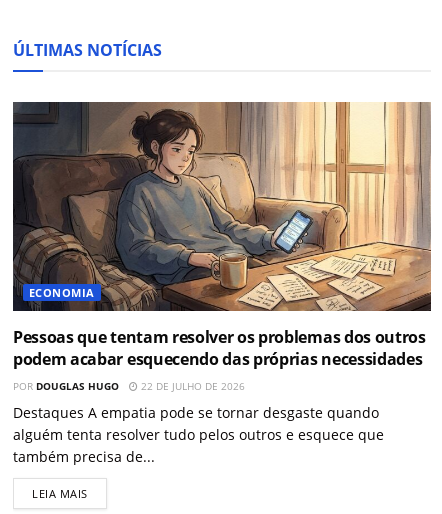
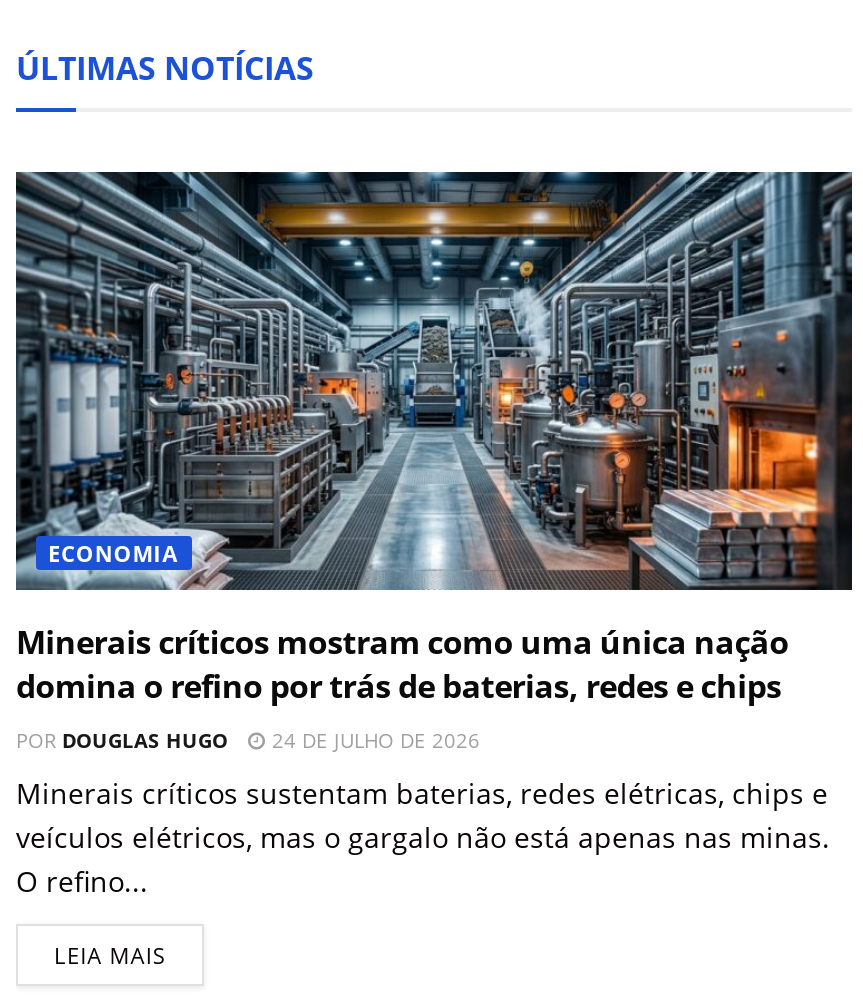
- [image]
- Pessoas que tentam resolver os problemas dos outros
- podem acabar esquecendo das próprias necessidades
+ [image]
+ Minerais críticos mostram como uma única nação
+ domina o refino por trás de baterias, redes e chips

- 22 DE JULHO DE 2026
+ 24 DE JULHO DE 2026

- Destaques A empatia pode se tornar desgaste quando
- alguém tenta resolver tudo pelos outros e esquece que
- também precisa de...
+ Minerais críticos sustentam baterias, redes elétricas, chips e
+ veículos elétricos, mas o gargalo não está apenas nas minas.
+ O refino...
